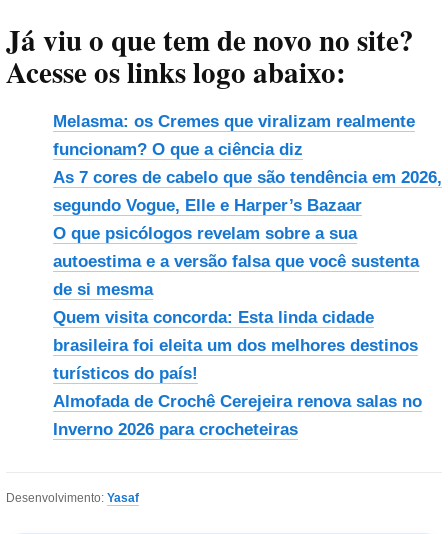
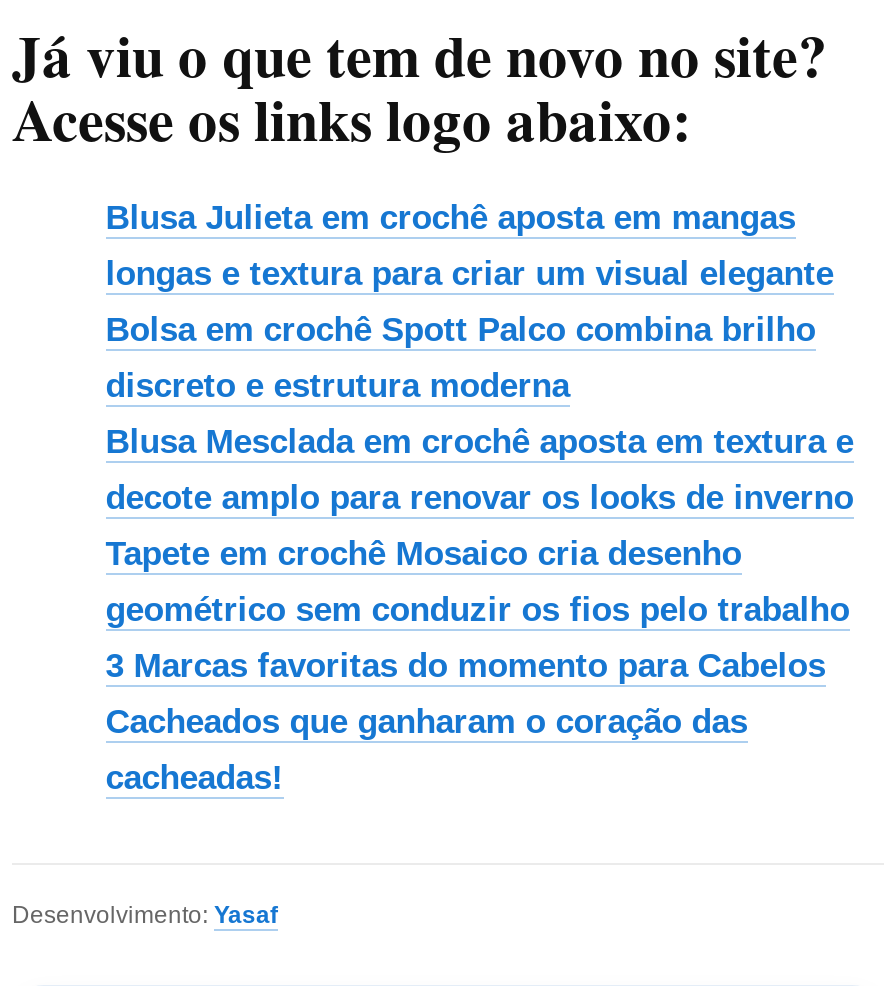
- Melasma: os Cremes que viralizam realmente
- funcionam? O que a ciência diz
- As 7 cores de cabelo que são tendência em 2026,
- segundo Vogue, Elle e Harper’s Bazaar
- O que psicólogos revelam sobre a sua
- autoestima e a versão falsa que você sustenta
- de si mesma
- Quem visita concorda: Esta linda cidade
- brasileira foi eleita um dos melhores destinos
- turísticos do país!
- Almofada de Crochê Cerejeira renova salas no
- Inverno 2026 para crocheteiras
+ Blusa Julieta em crochê aposta em mangas
+ longas e textura para criar um visual elegante
+ Bolsa em crochê Spott Palco combina brilho
+ discreto e estrutura moderna
+ Blusa Mesclada em crochê aposta em textura e
+ decote amplo para renovar os looks de inverno
+ Tapete em crochê Mosaico cria desenho
+ geométrico sem conduzir os fios pelo trabalho
+ 3 Marcas favoritas do momento para Cabelos
+ Cacheados que ganharam o coração das
+ cacheadas!
